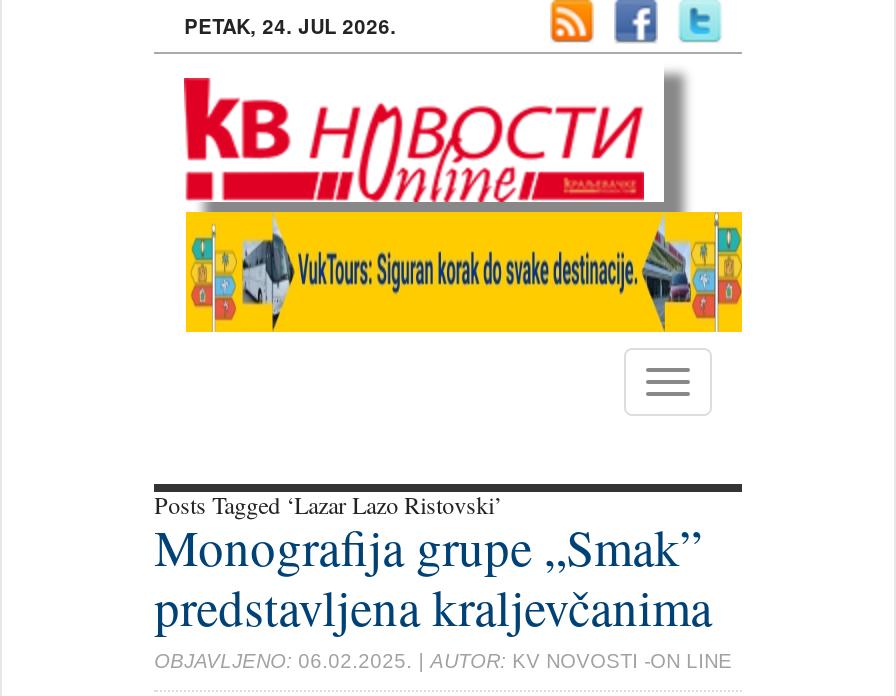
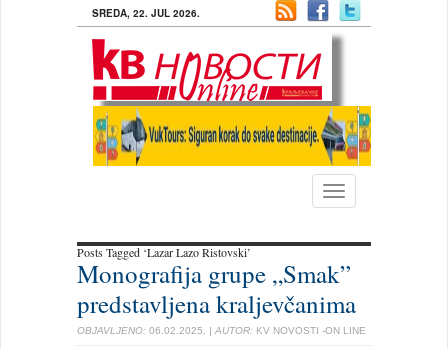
- PETAK, 24. JUL 2026.
+ SREDA, 22. JUL 2026.
